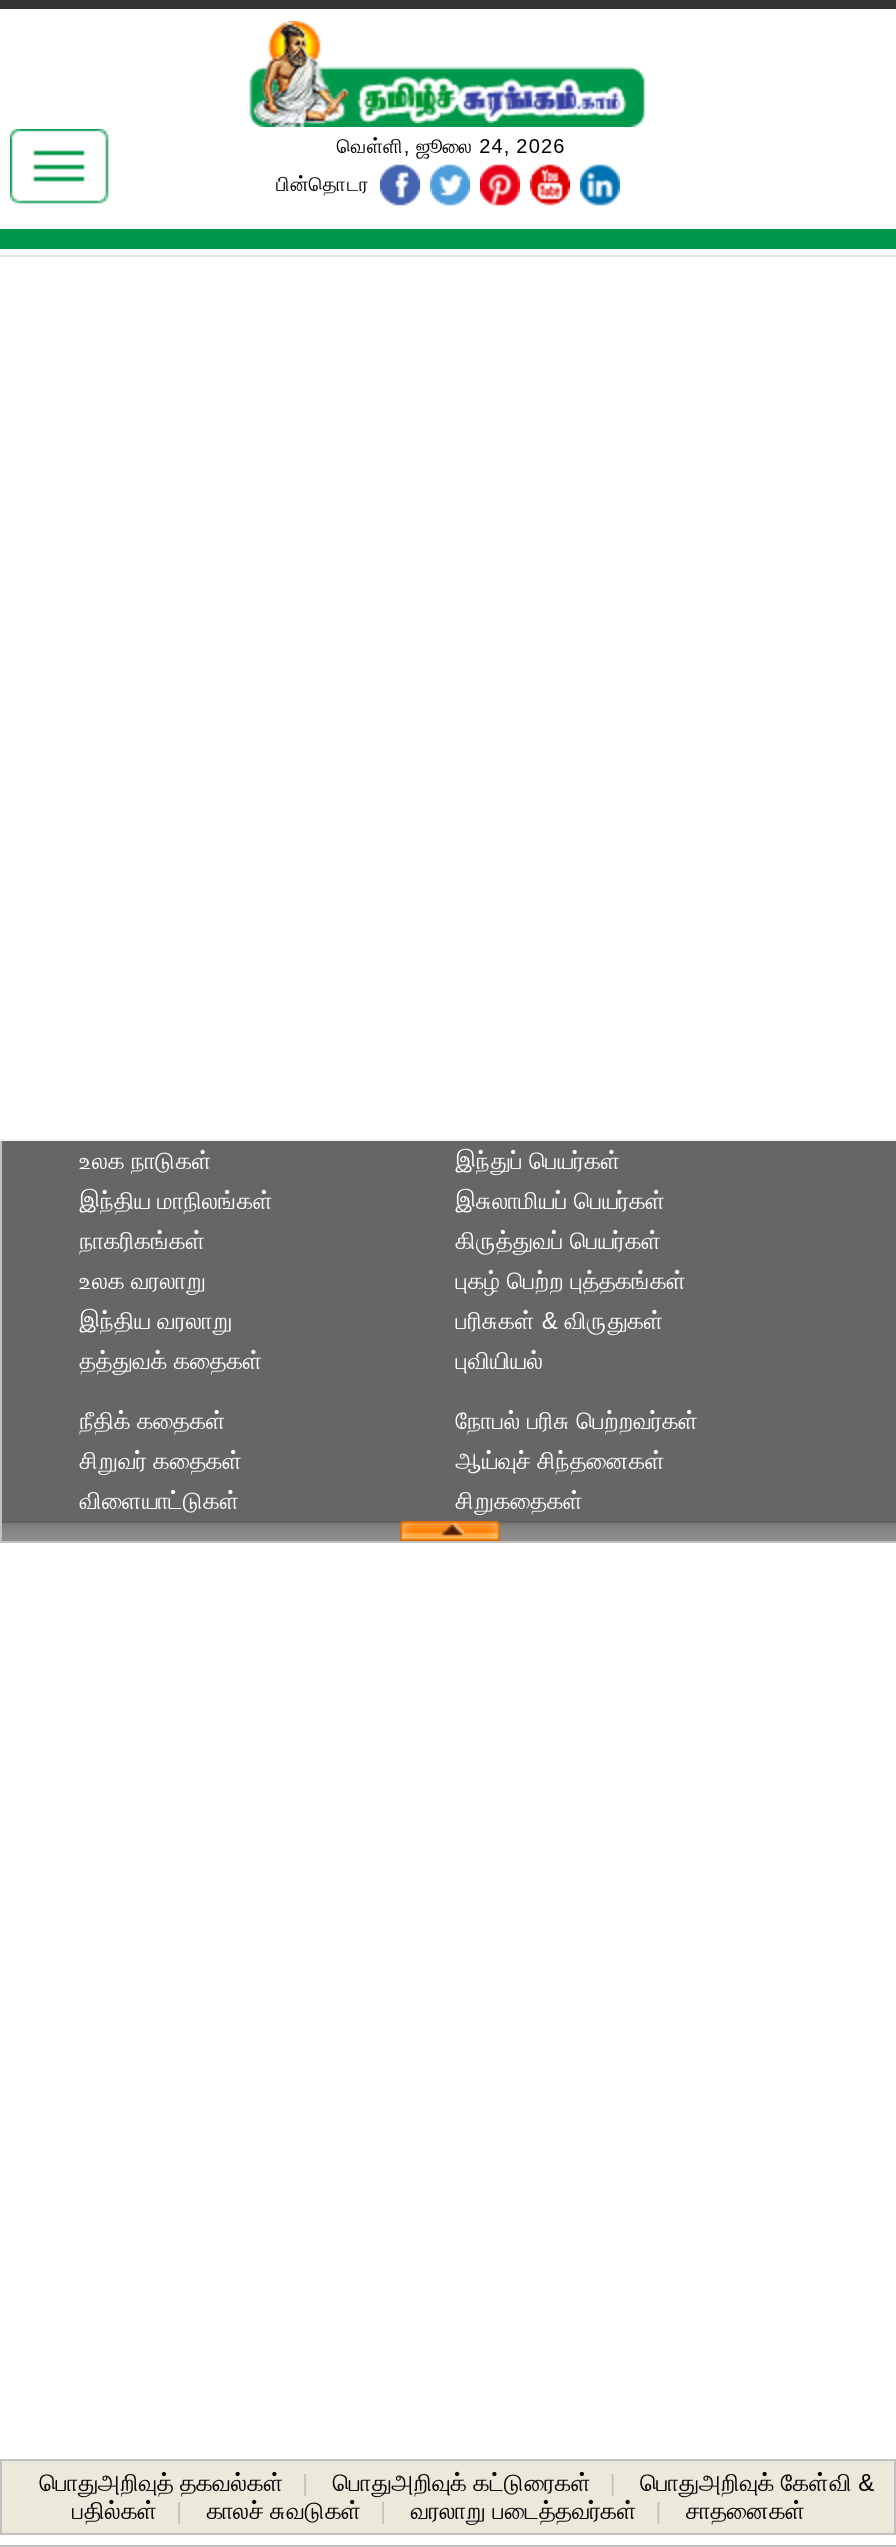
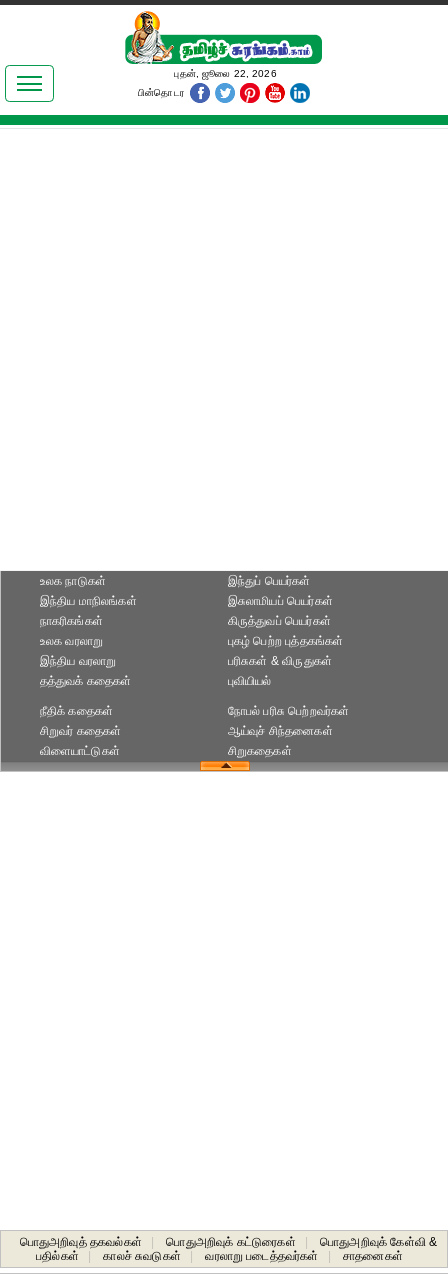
- வெள்ளி, ஜூலை 24, 2026
+ புதன், ஜூலை 22, 2026
